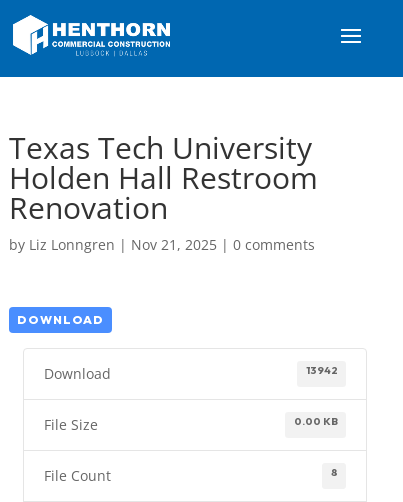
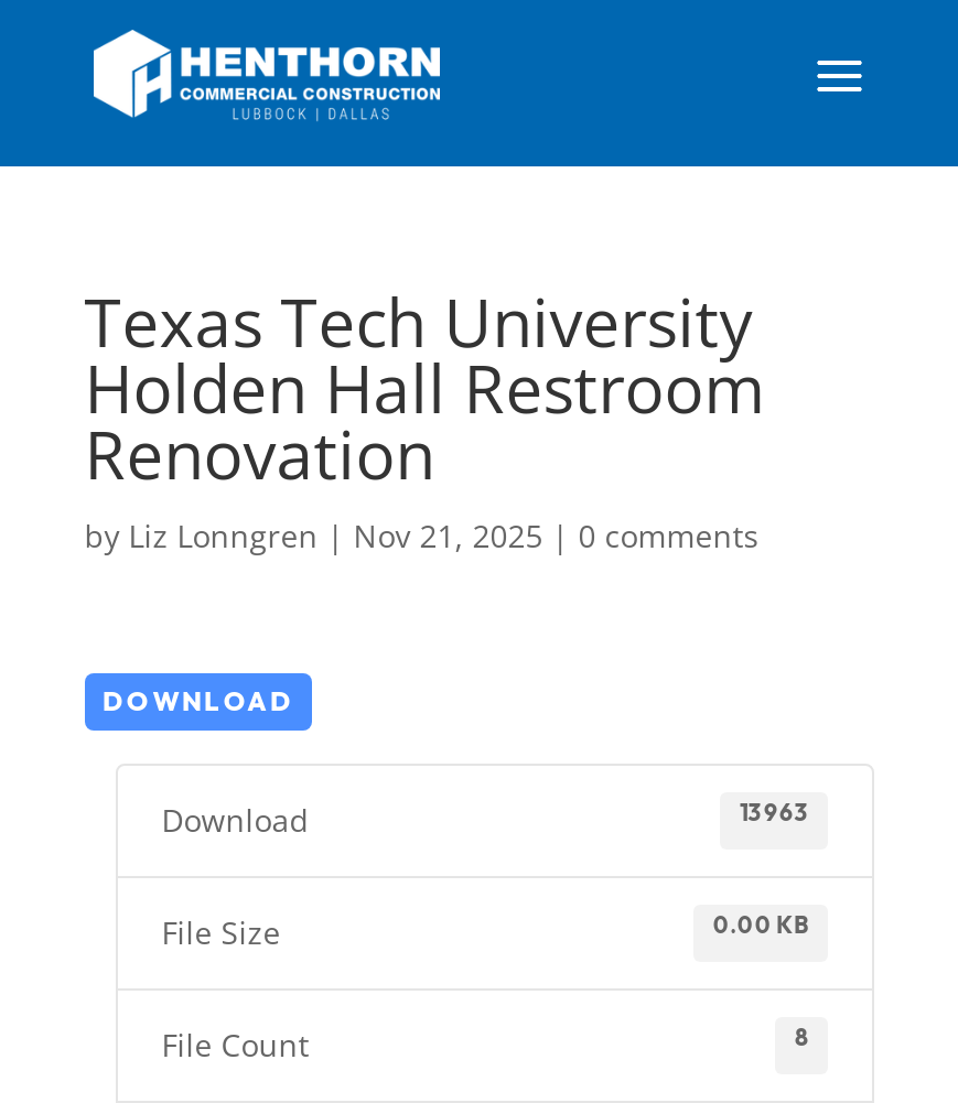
- 13942
+ 13963
